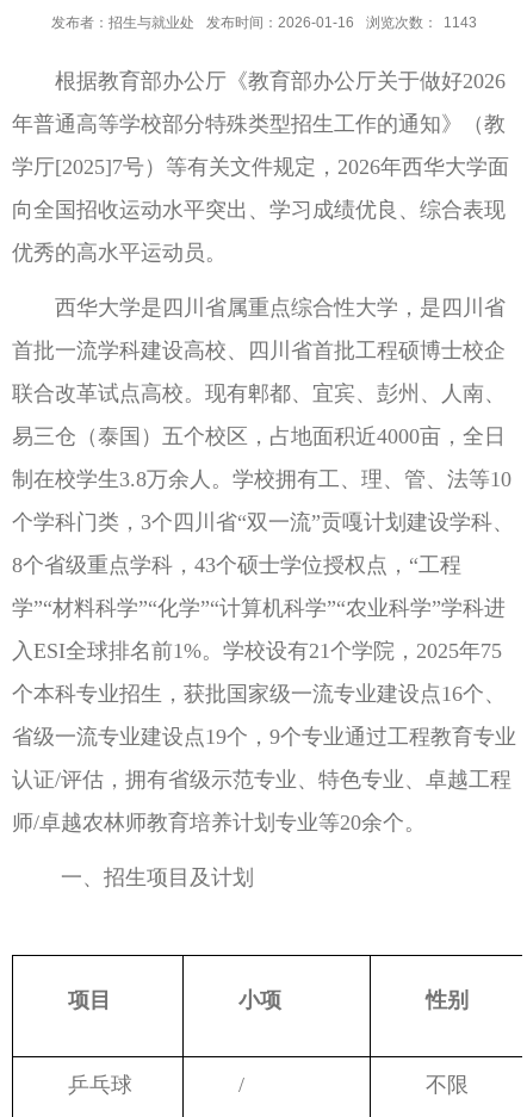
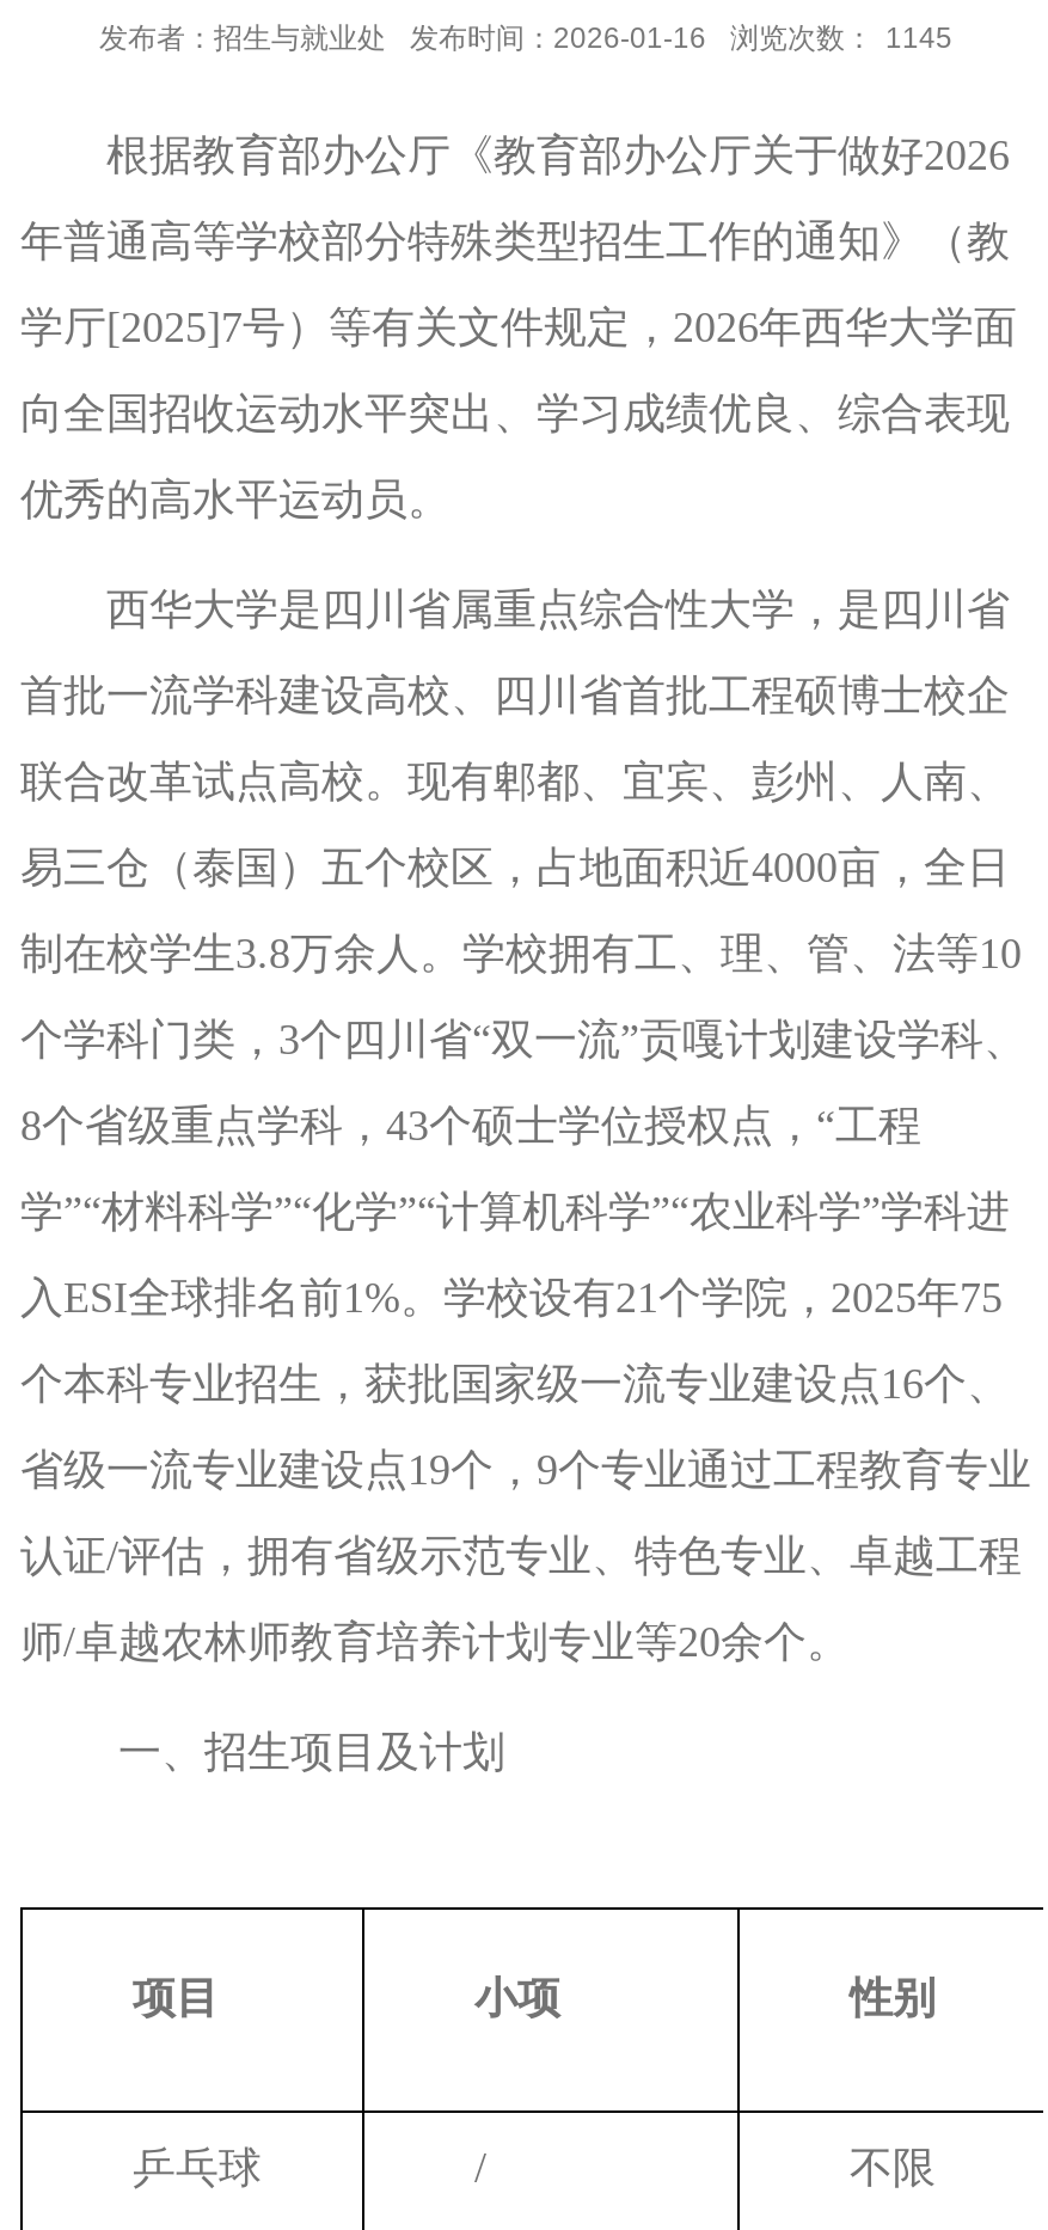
- 发布者：招生与就业处 发布时间：2026-01-16 浏览次数： 1143
+ 发布者：招生与就业处 发布时间：2026-01-16 浏览次数： 1145
